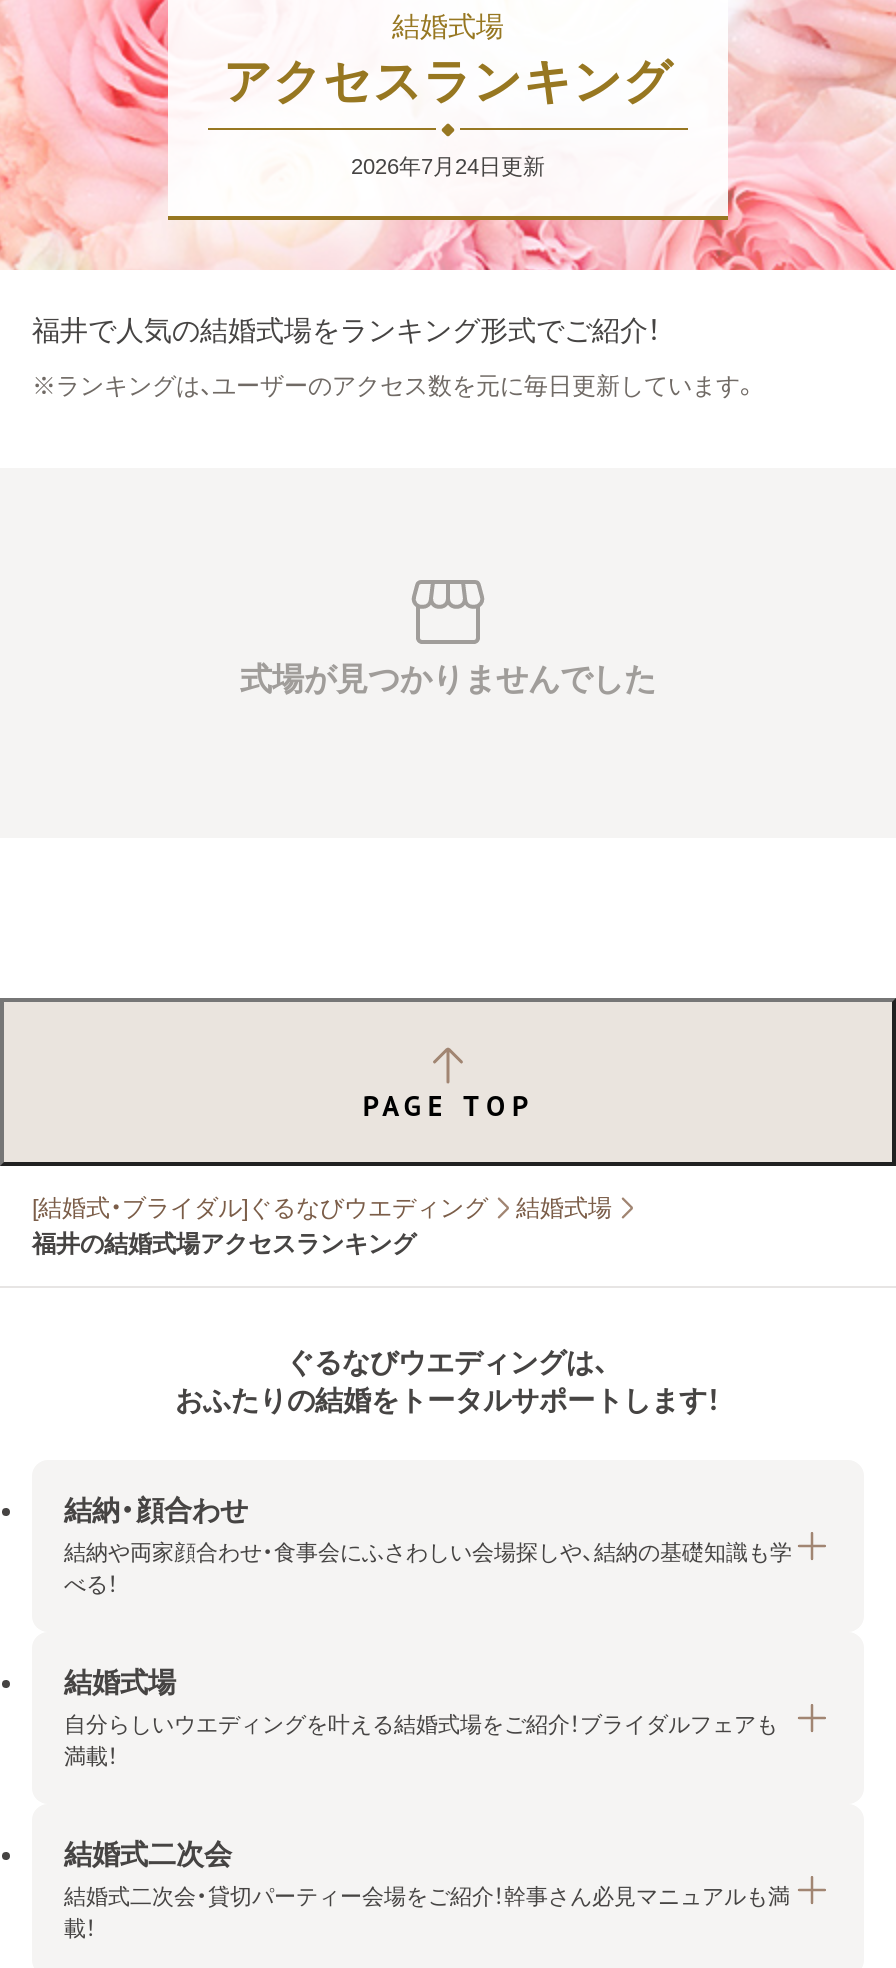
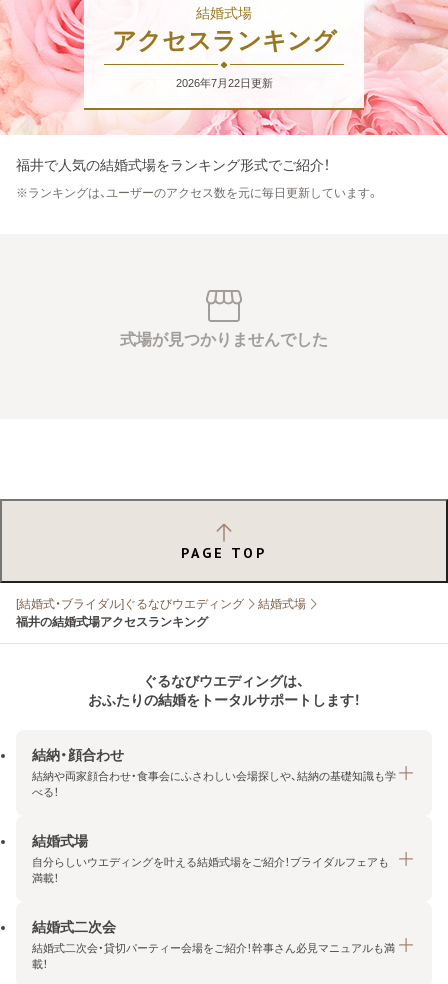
- 2026年7月24日更新
+ 2026年7月22日更新
